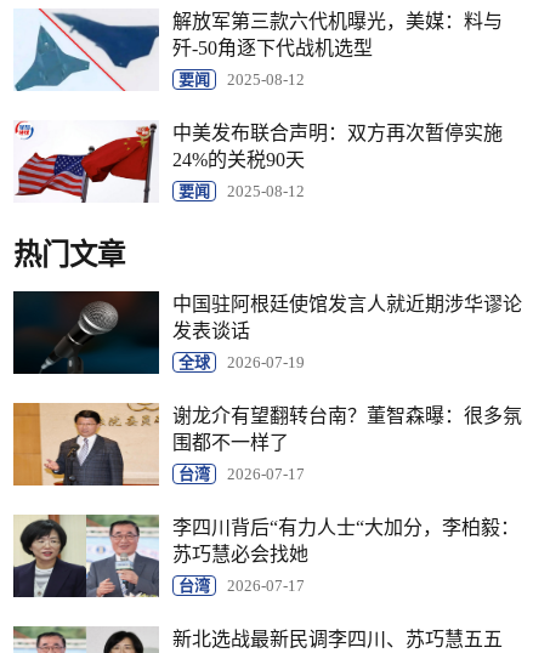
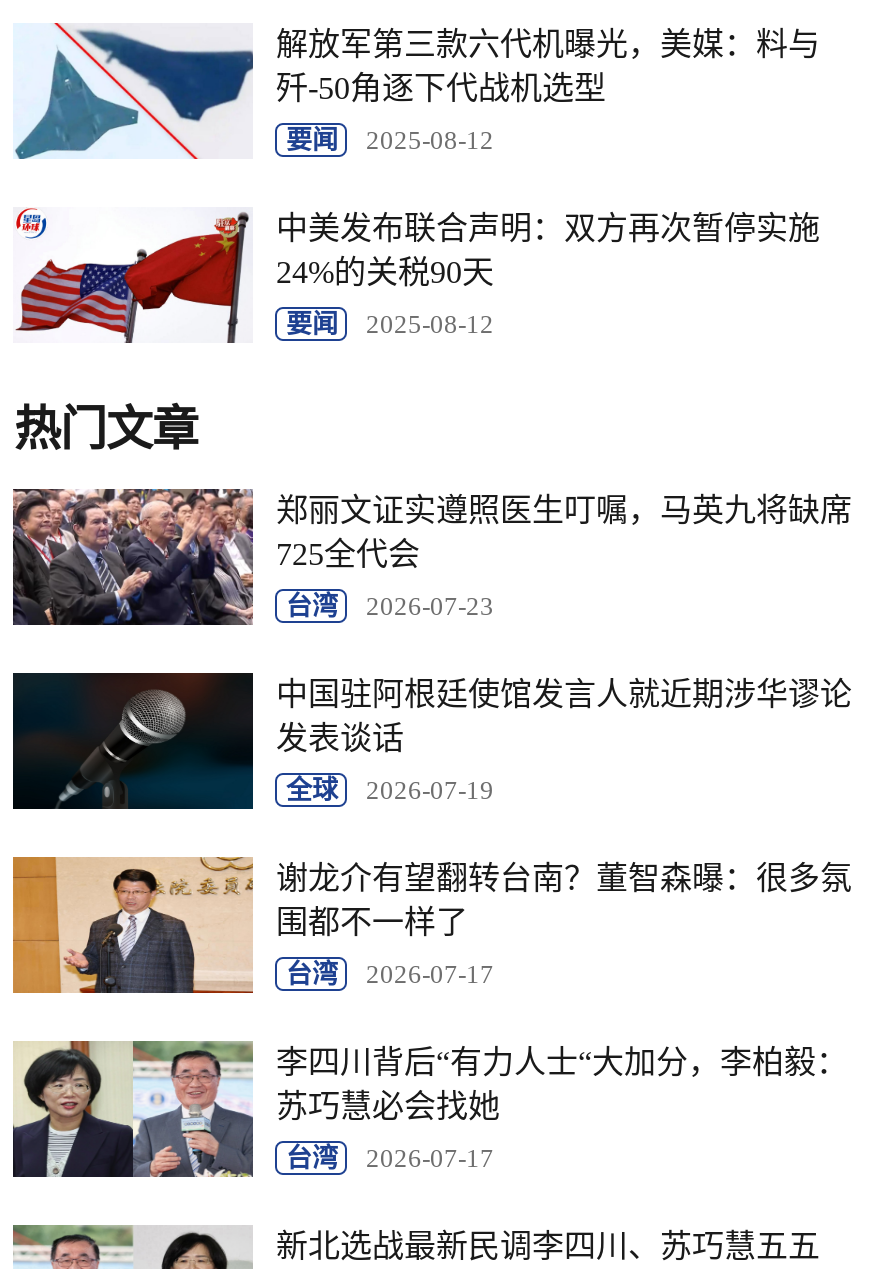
+ [image]
+ 郑丽文证实遵照医生叮嘱，马英九将缺席
+ 725全代会
+ 台湾
+ 2026-07-23
